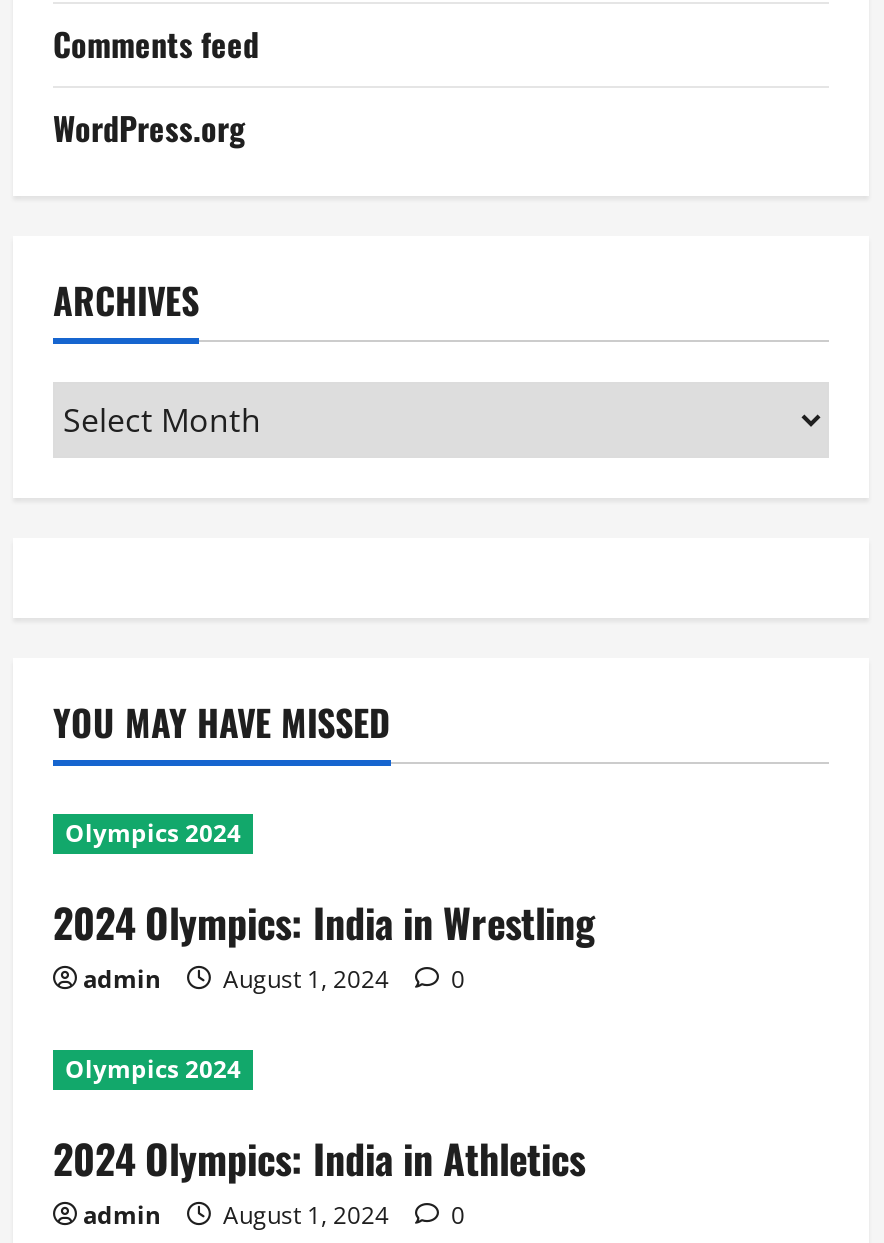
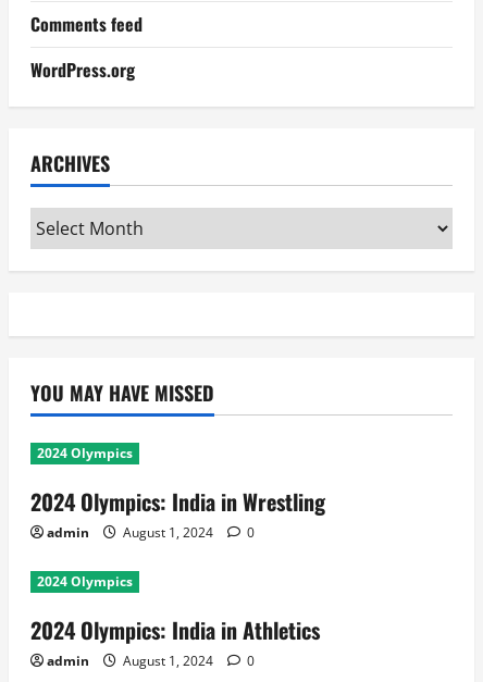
- Olympics 2024
+ 2024 Olympics

- Olympics 2024
+ 2024 Olympics
